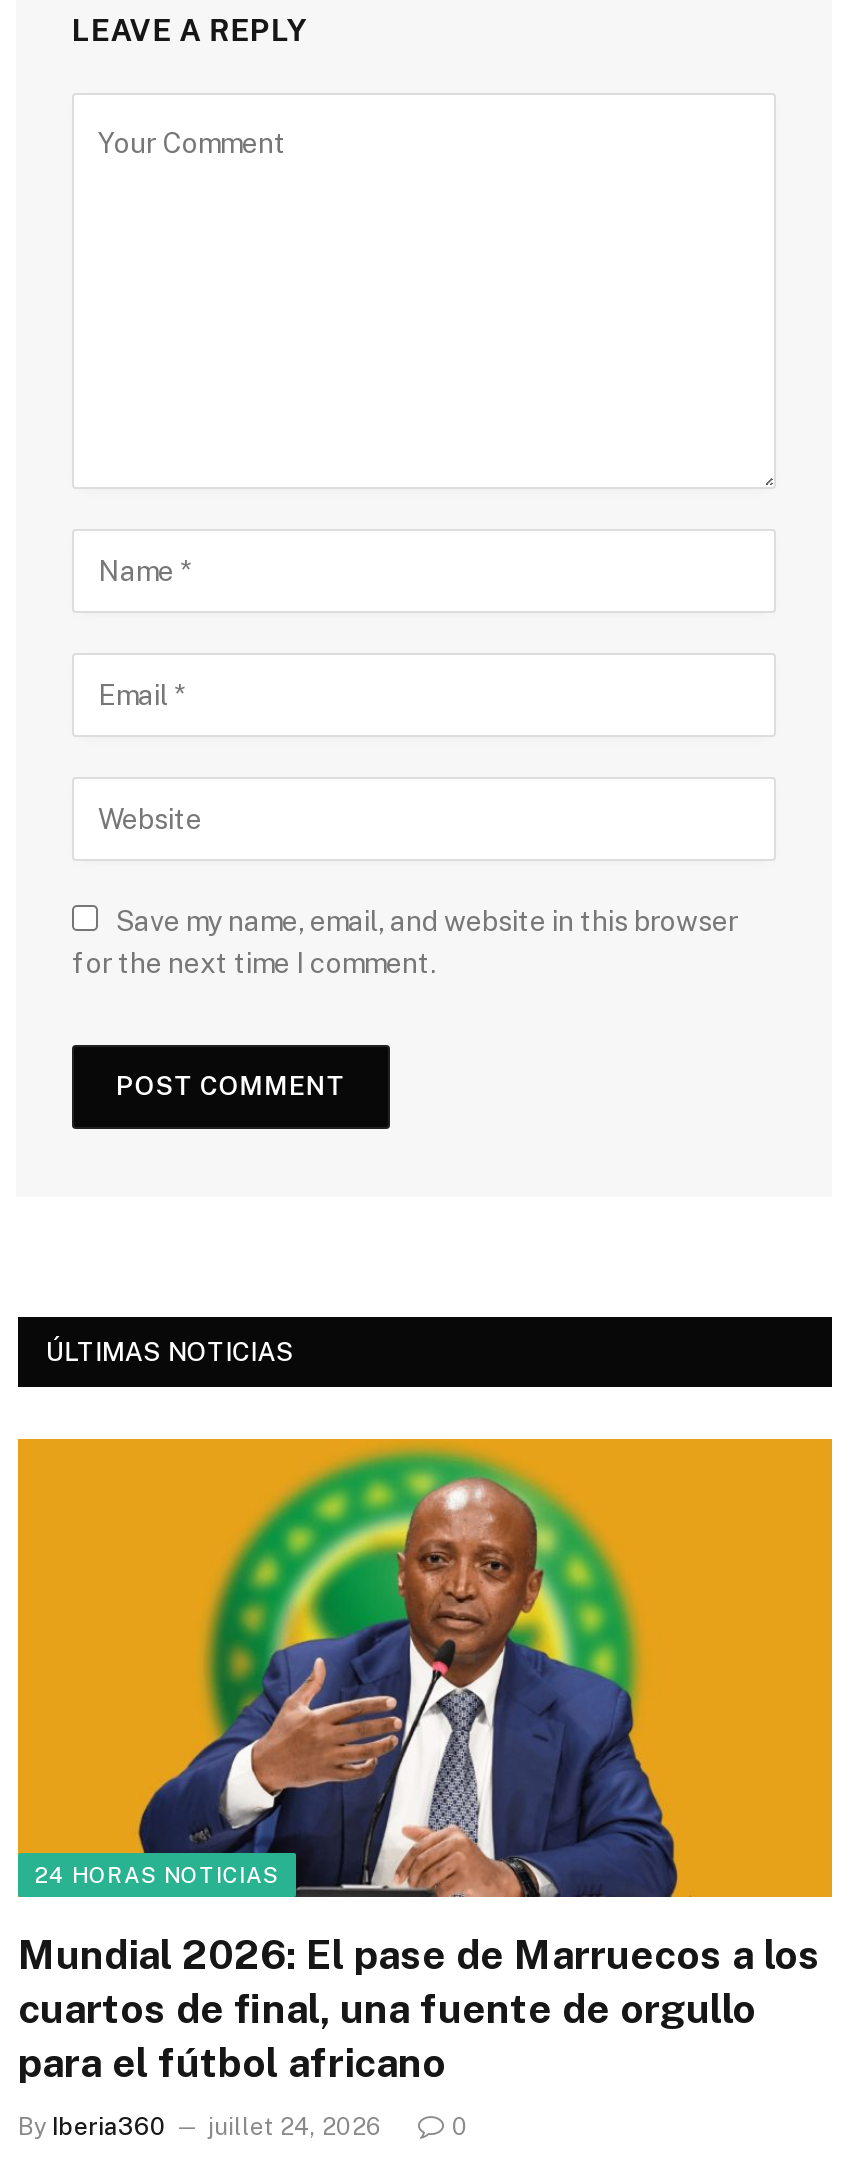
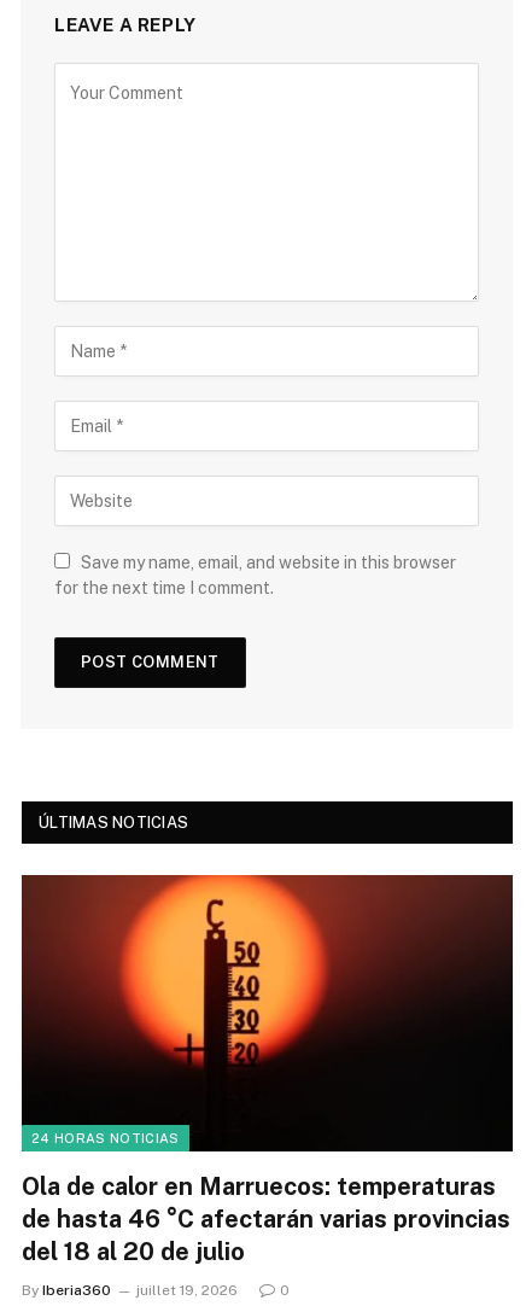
- [image]
- Mundial 2026: El pase de Marruecos a los
- cuartos de final, una fuente de orgullo
- para el fútbol africano
+ [image]
+ Ola de calor en Marruecos: temperaturas
+ de hasta 46 °C afectarán varias provincias
+ del 18 al 20 de julio

- By Iberia360 juillet 24, 2026
+ By Iberia360 juillet 19, 2026
